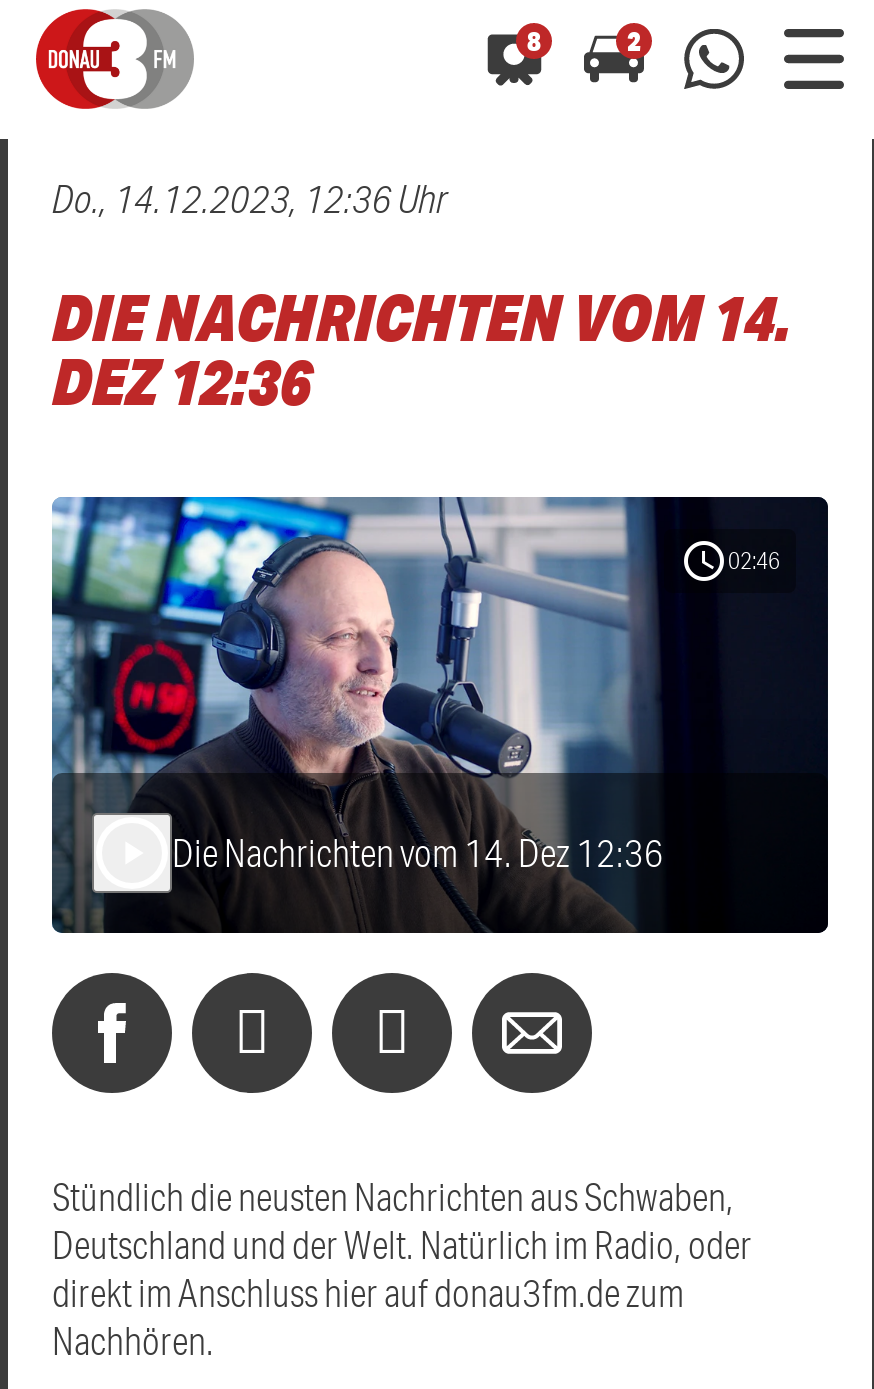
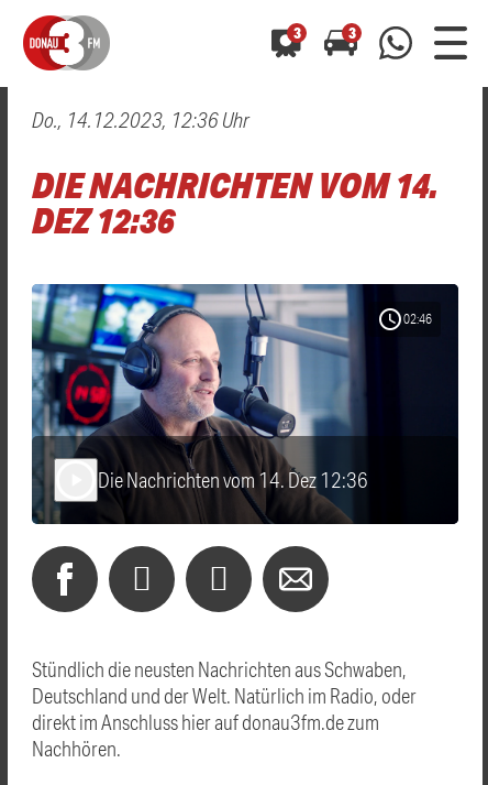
- 8
+ 3

- 2
+ 3
